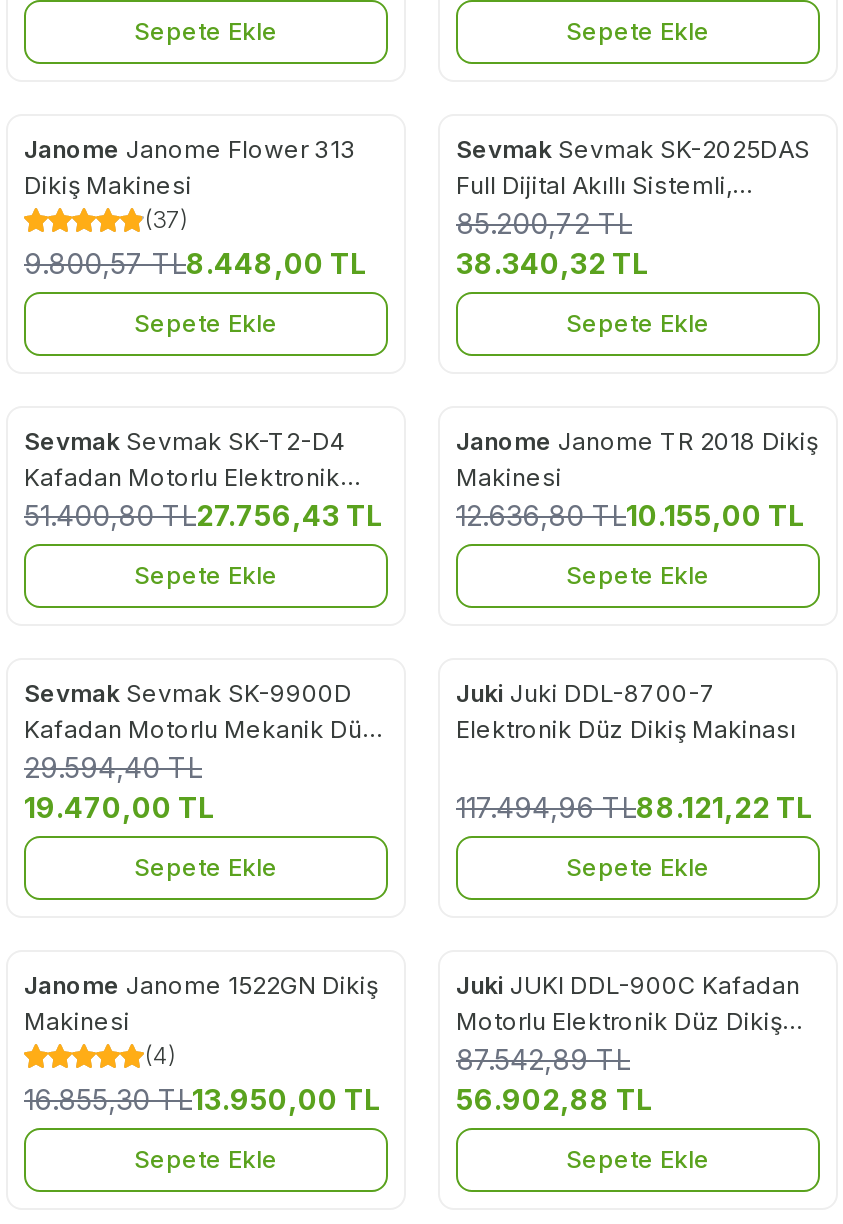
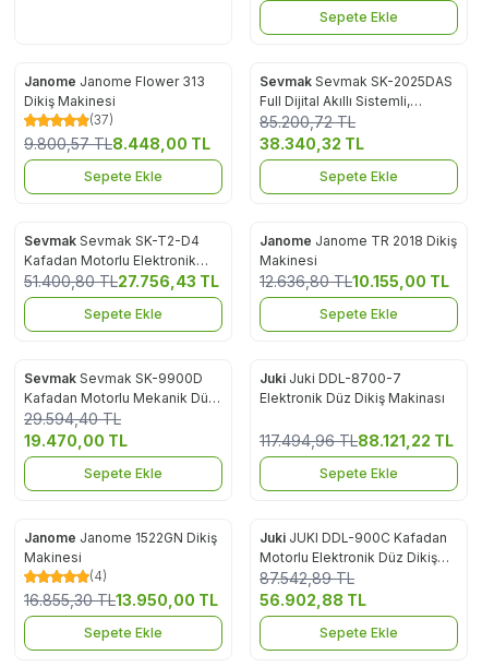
- Sepete Ekle
